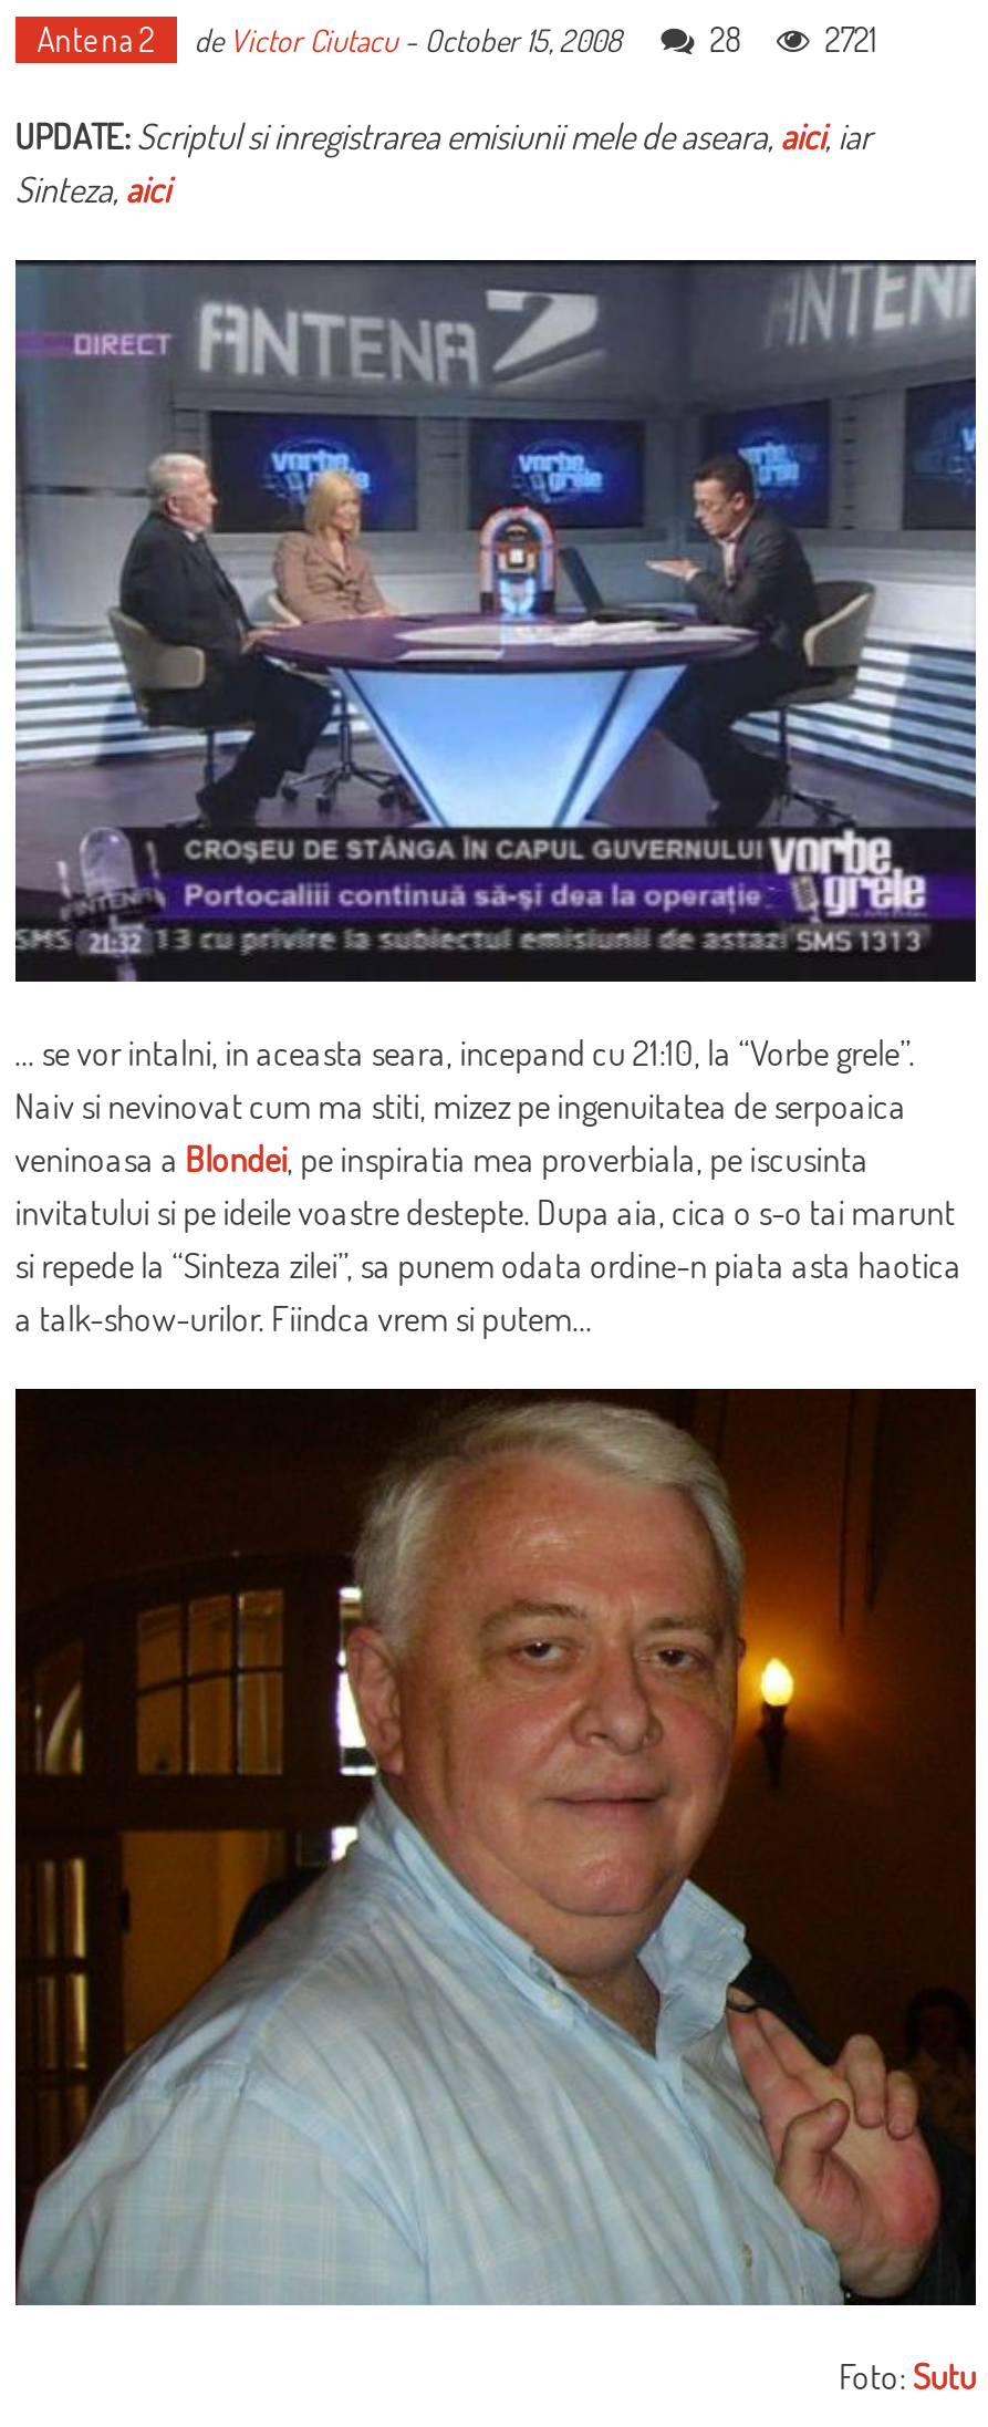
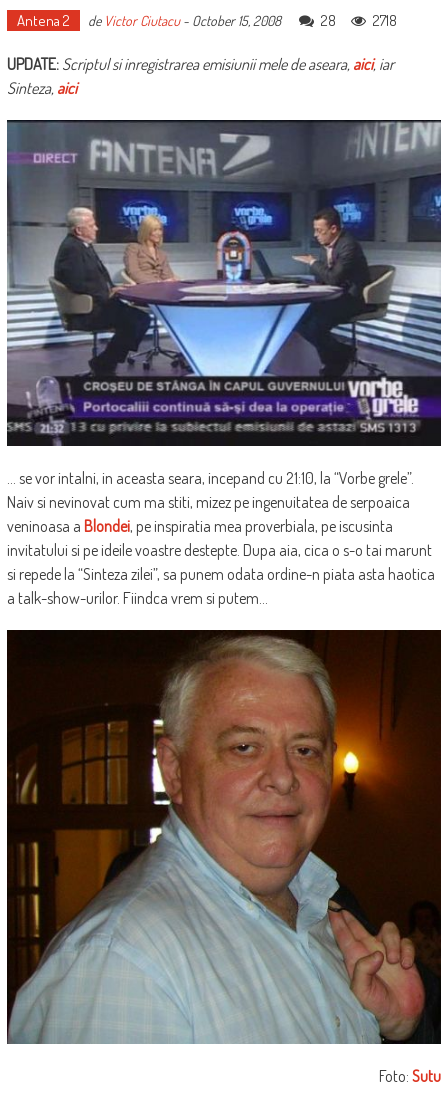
- 28 2721
+ 28 2718
